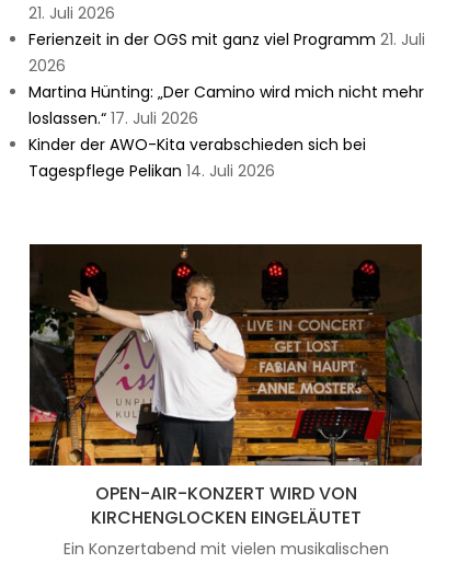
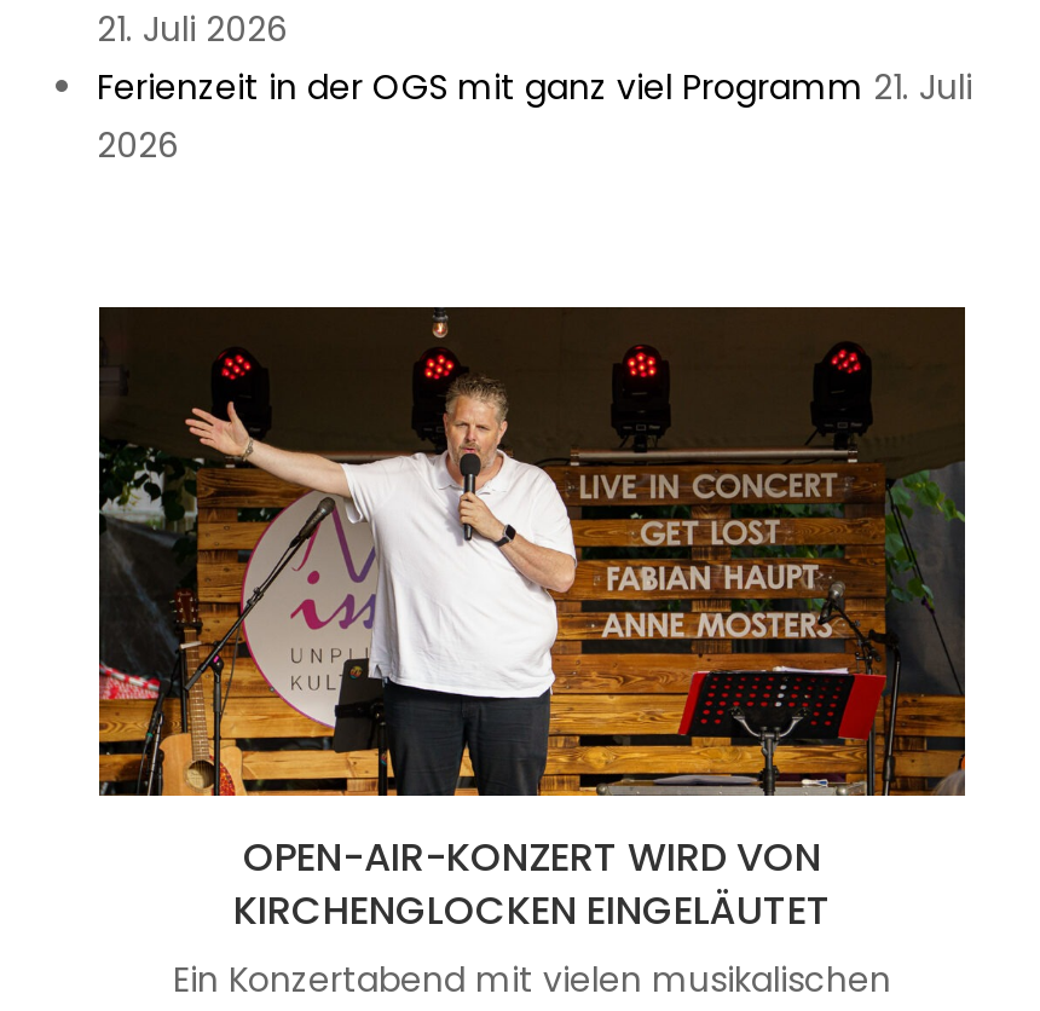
- Martina Hünting: „Der Camino wird mich nicht mehr
- loslassen.“ 17. Juli 2026
- Kinder der AWO-Kita verabschieden sich bei
- Tagespflege Pelikan 14. Juli 2026
